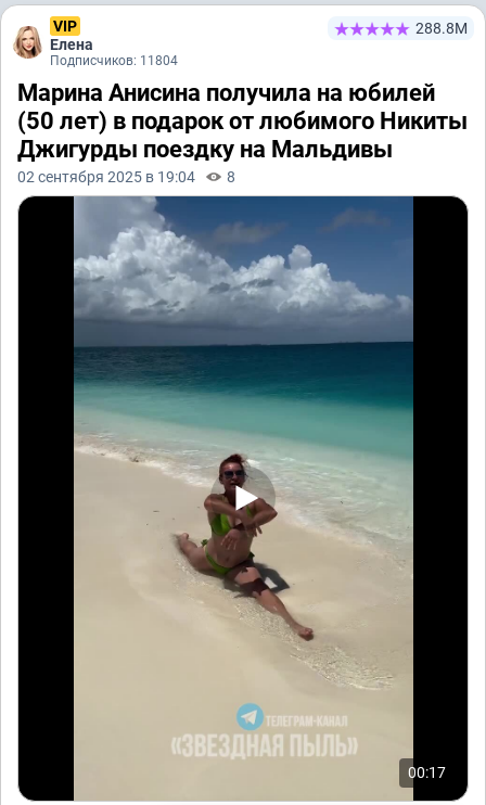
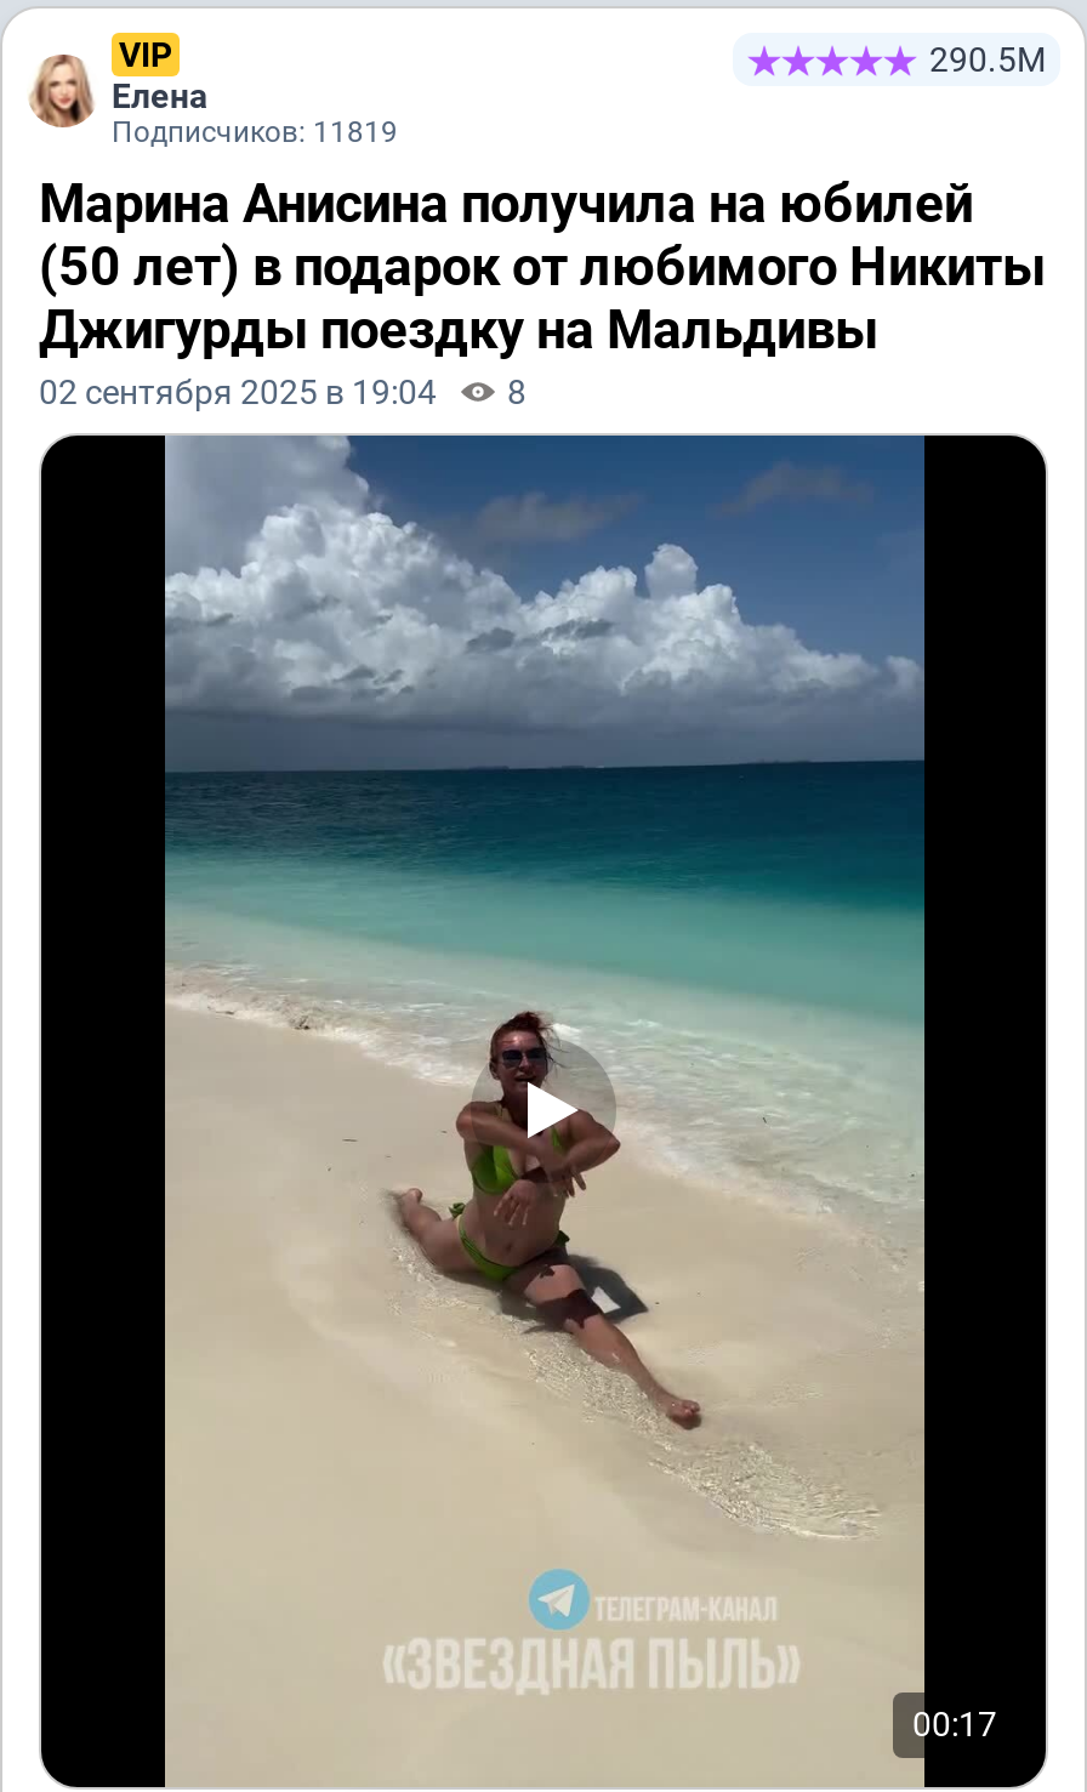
- 288.8М
+ 290.5М

- Подписчиков: 11804
+ Подписчиков: 11819
